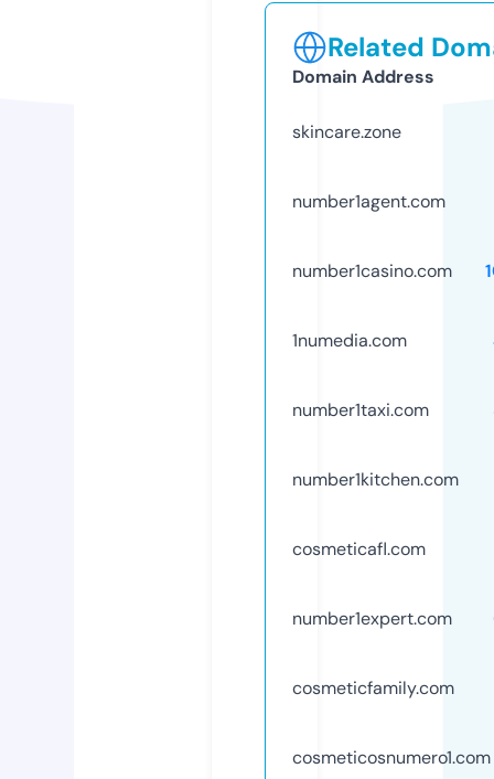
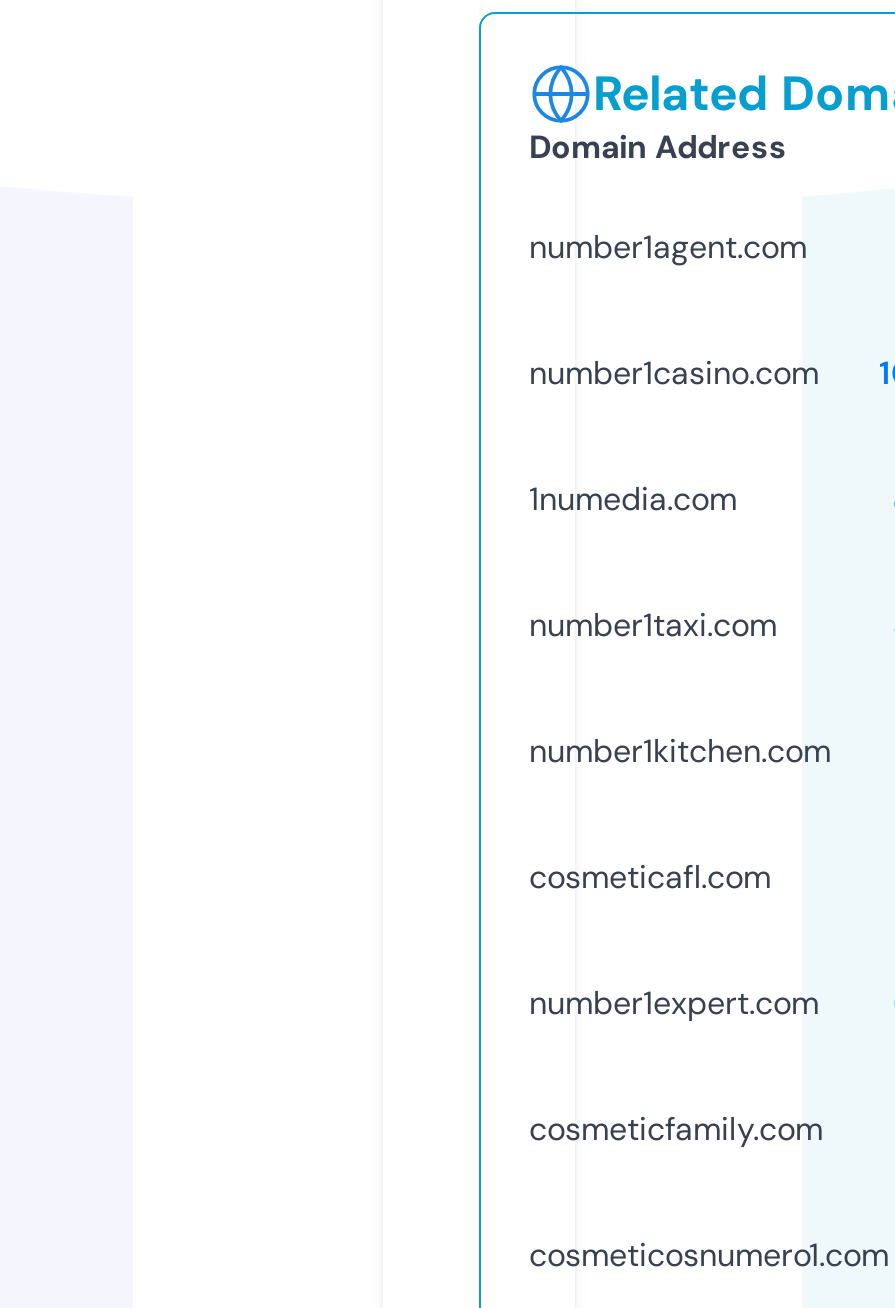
- skincare.zone
